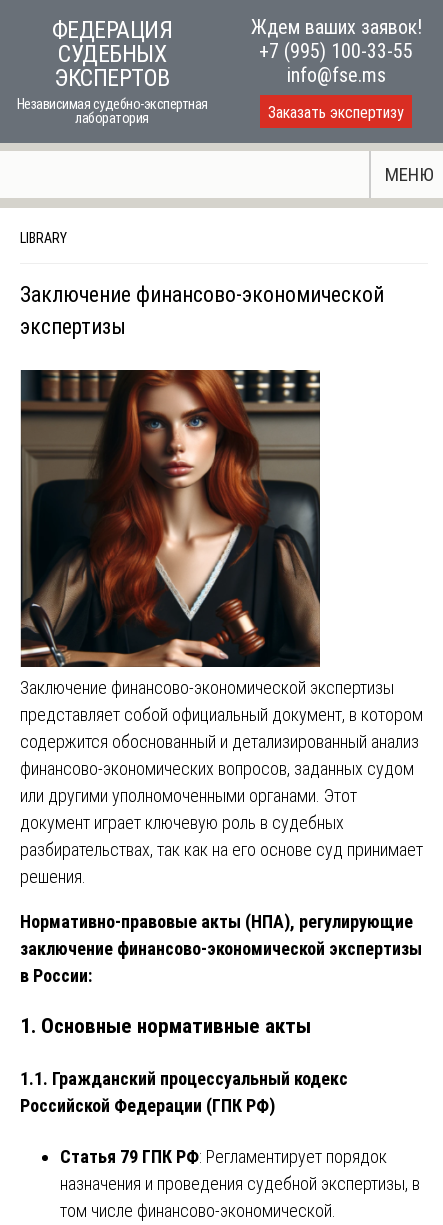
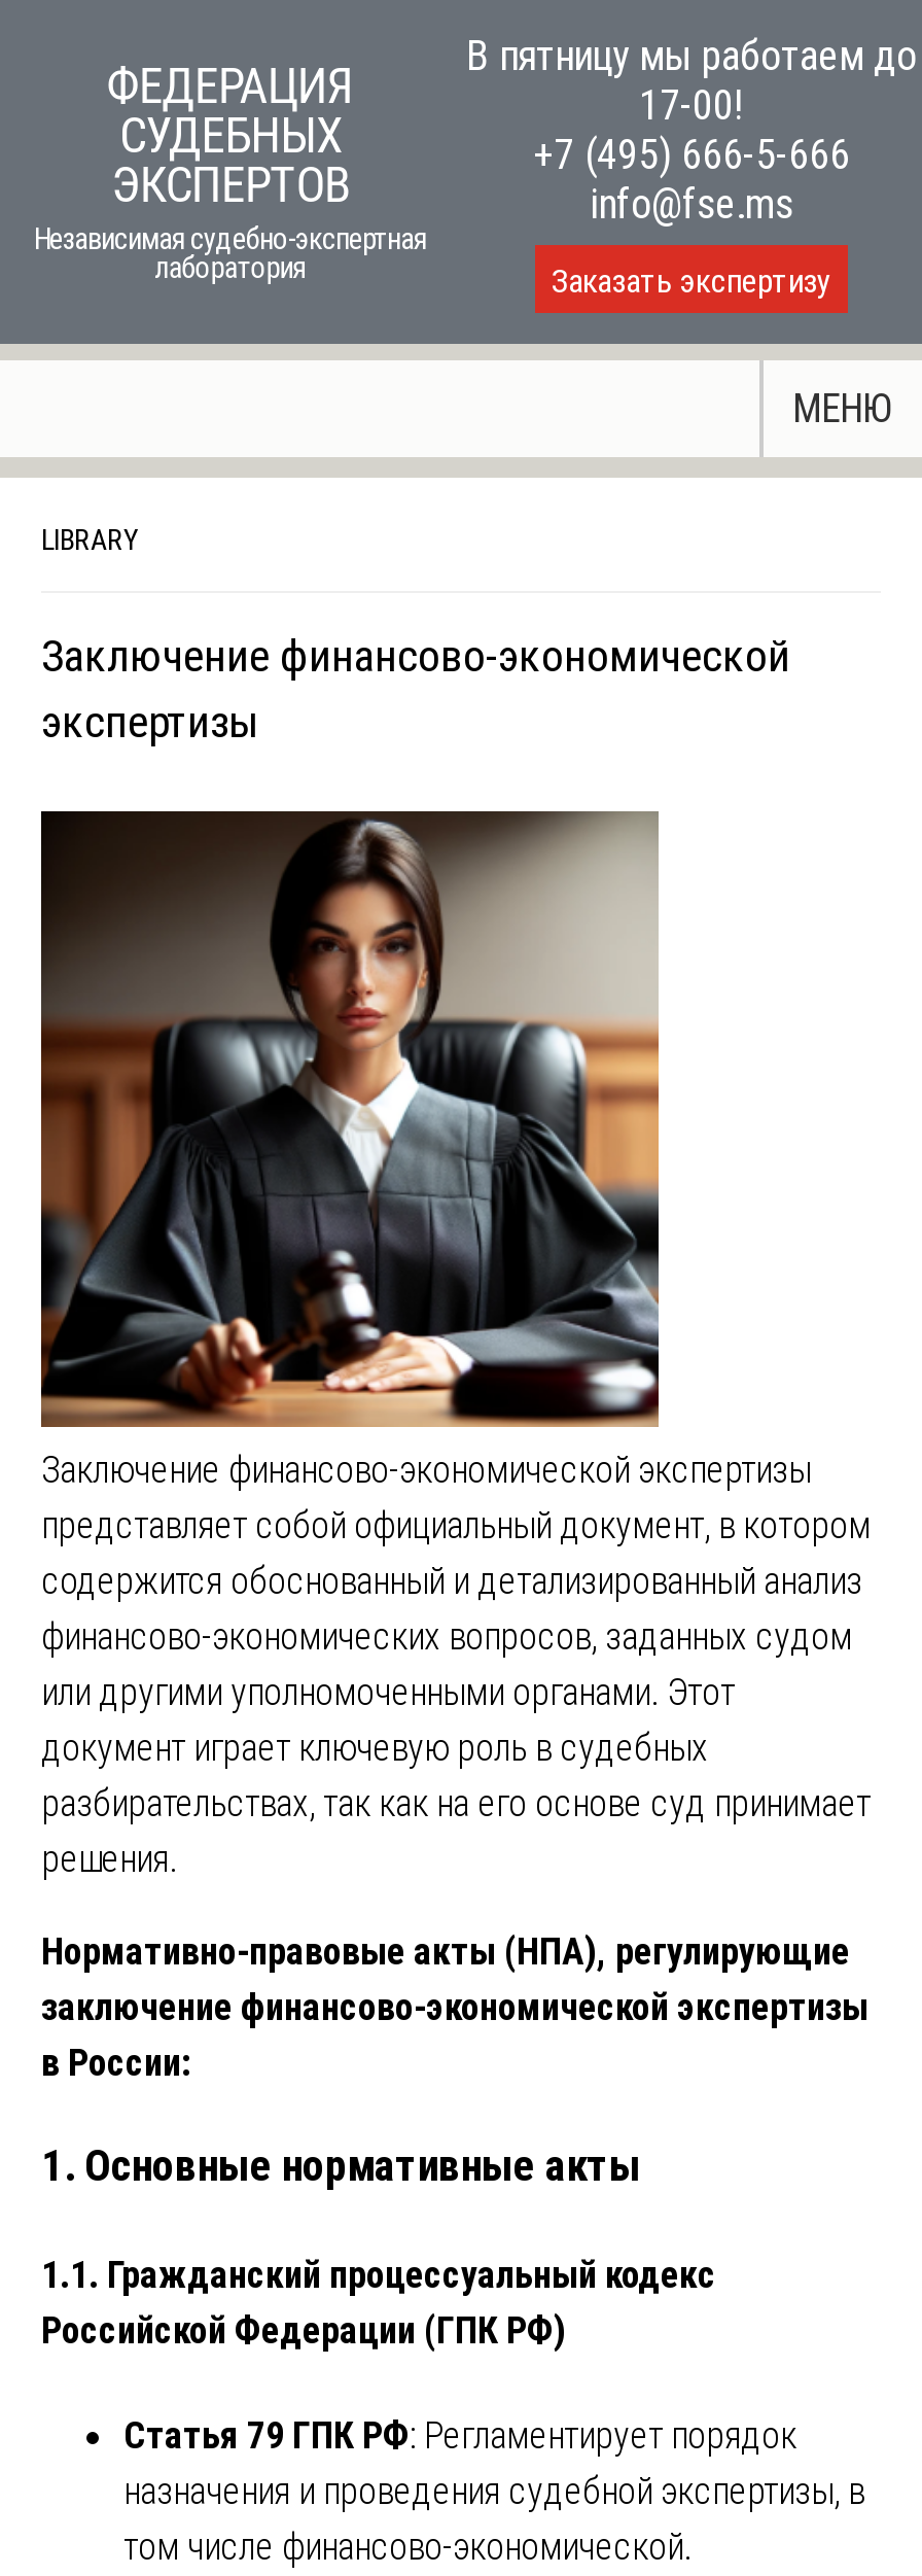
- Ждем ваших заявок!
- +7 (995) 100-33-55
+ В пятницу мы работаем до
+ 17-00!
+ +7 (495) 666-5-666

- [image]
+ [image]
